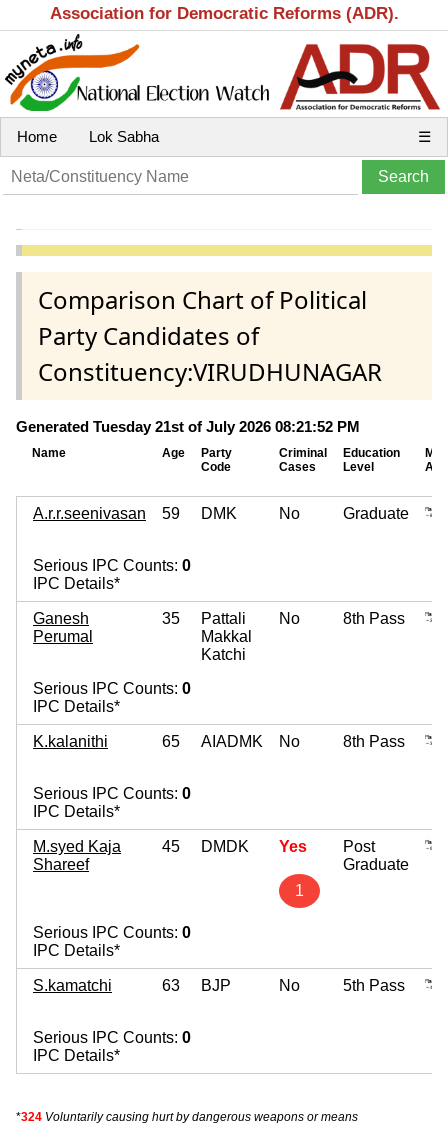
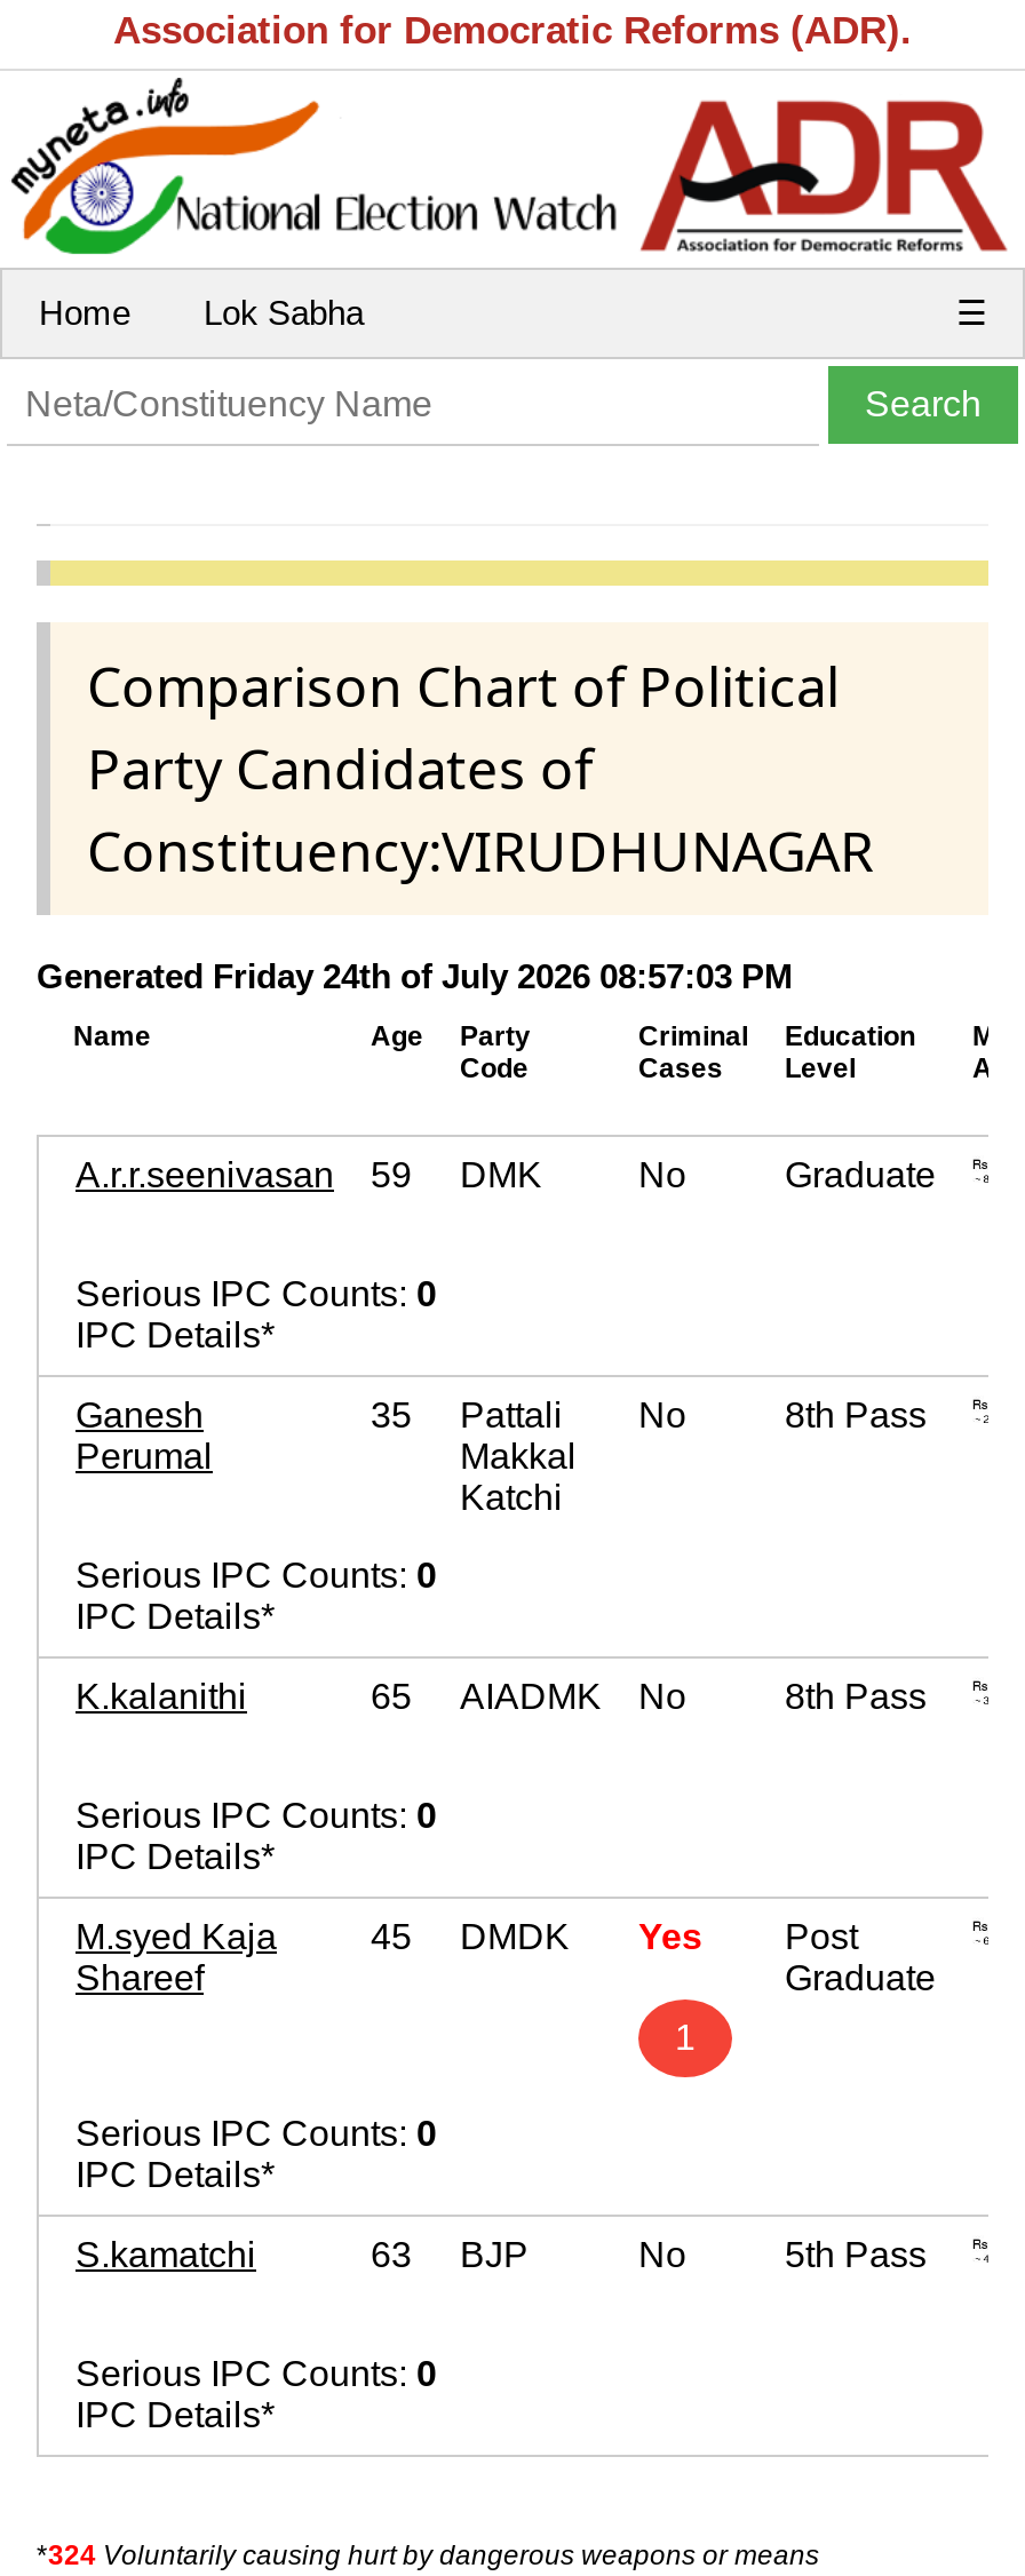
- Generated Tuesday 21st of July 2026 08:21:52 PM
+ Generated Friday 24th of July 2026 08:57:03 PM
